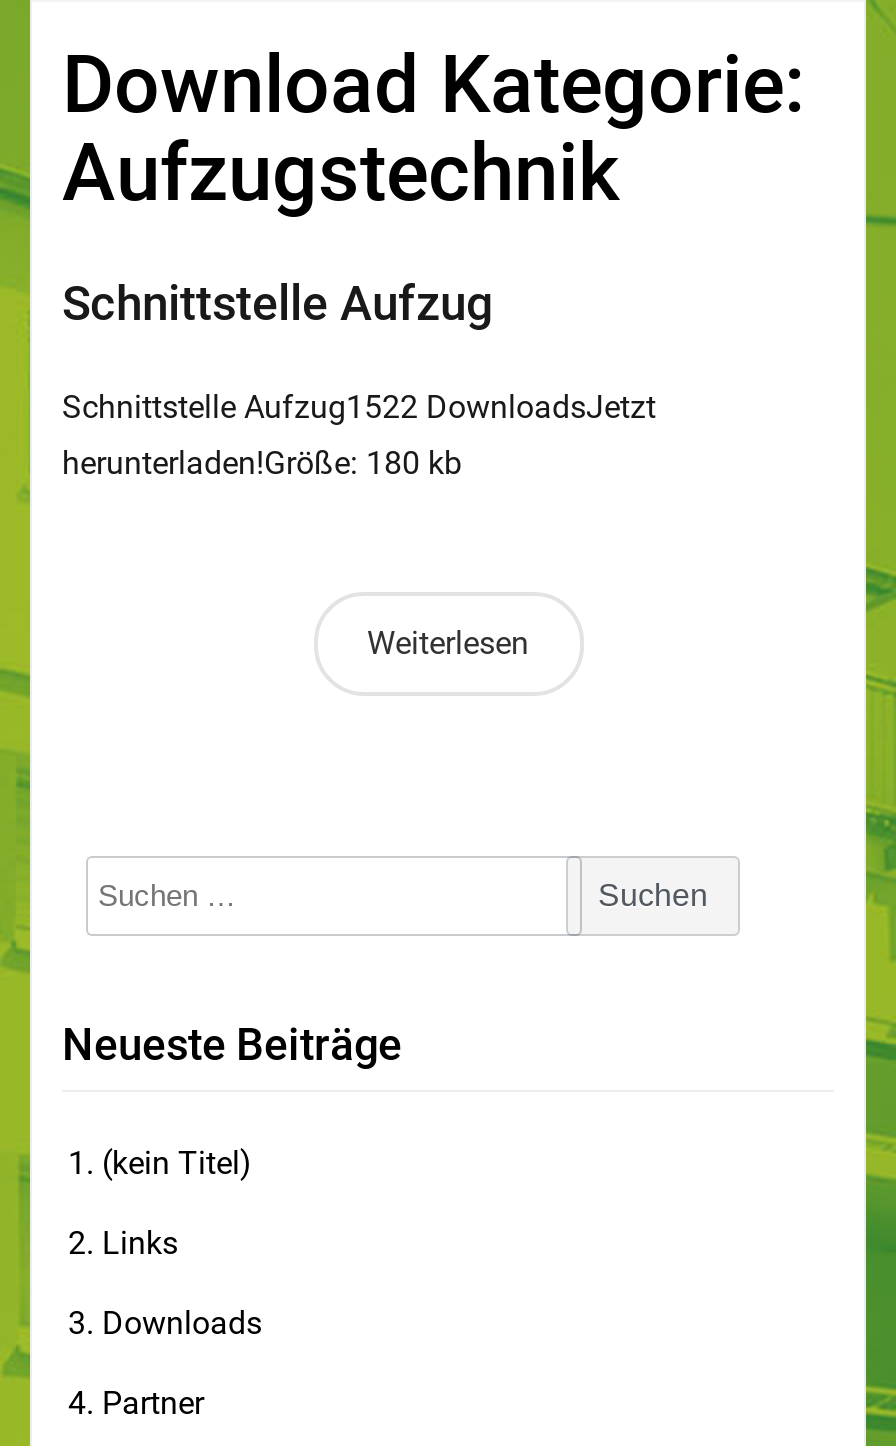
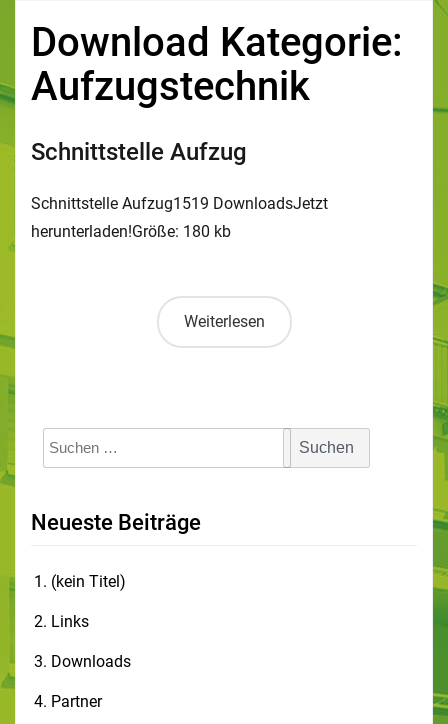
- Schnittstelle Aufzug1522 DownloadsJetzt
+ Schnittstelle Aufzug1519 DownloadsJetzt
